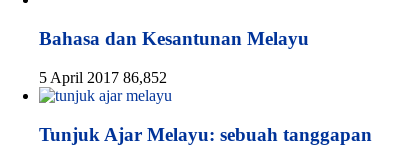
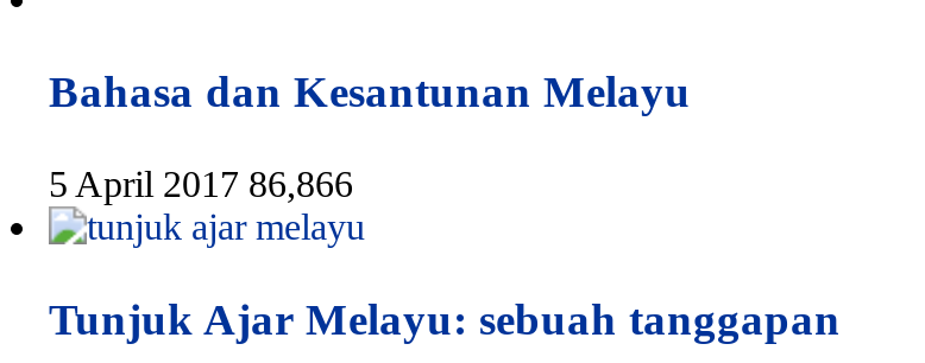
- 5 April 2017 86,852
+ 5 April 2017 86,866
